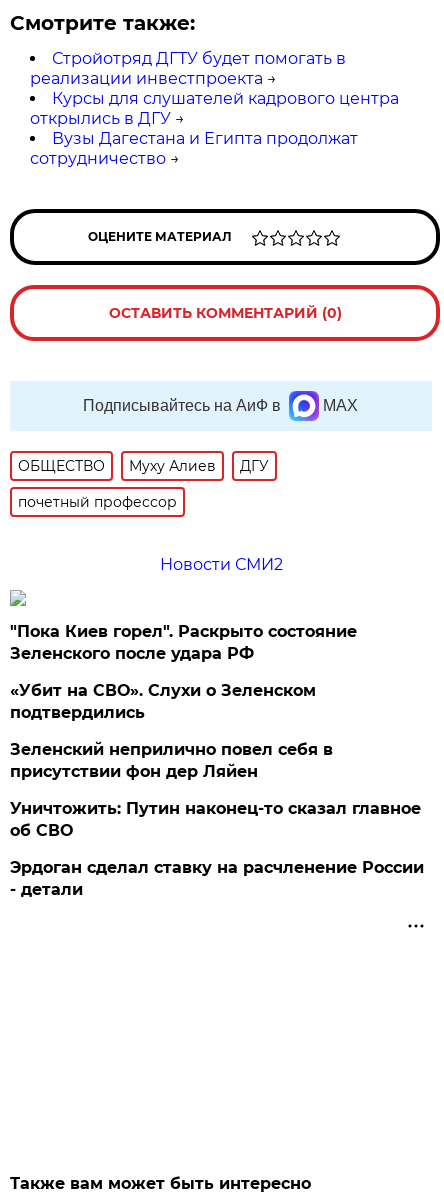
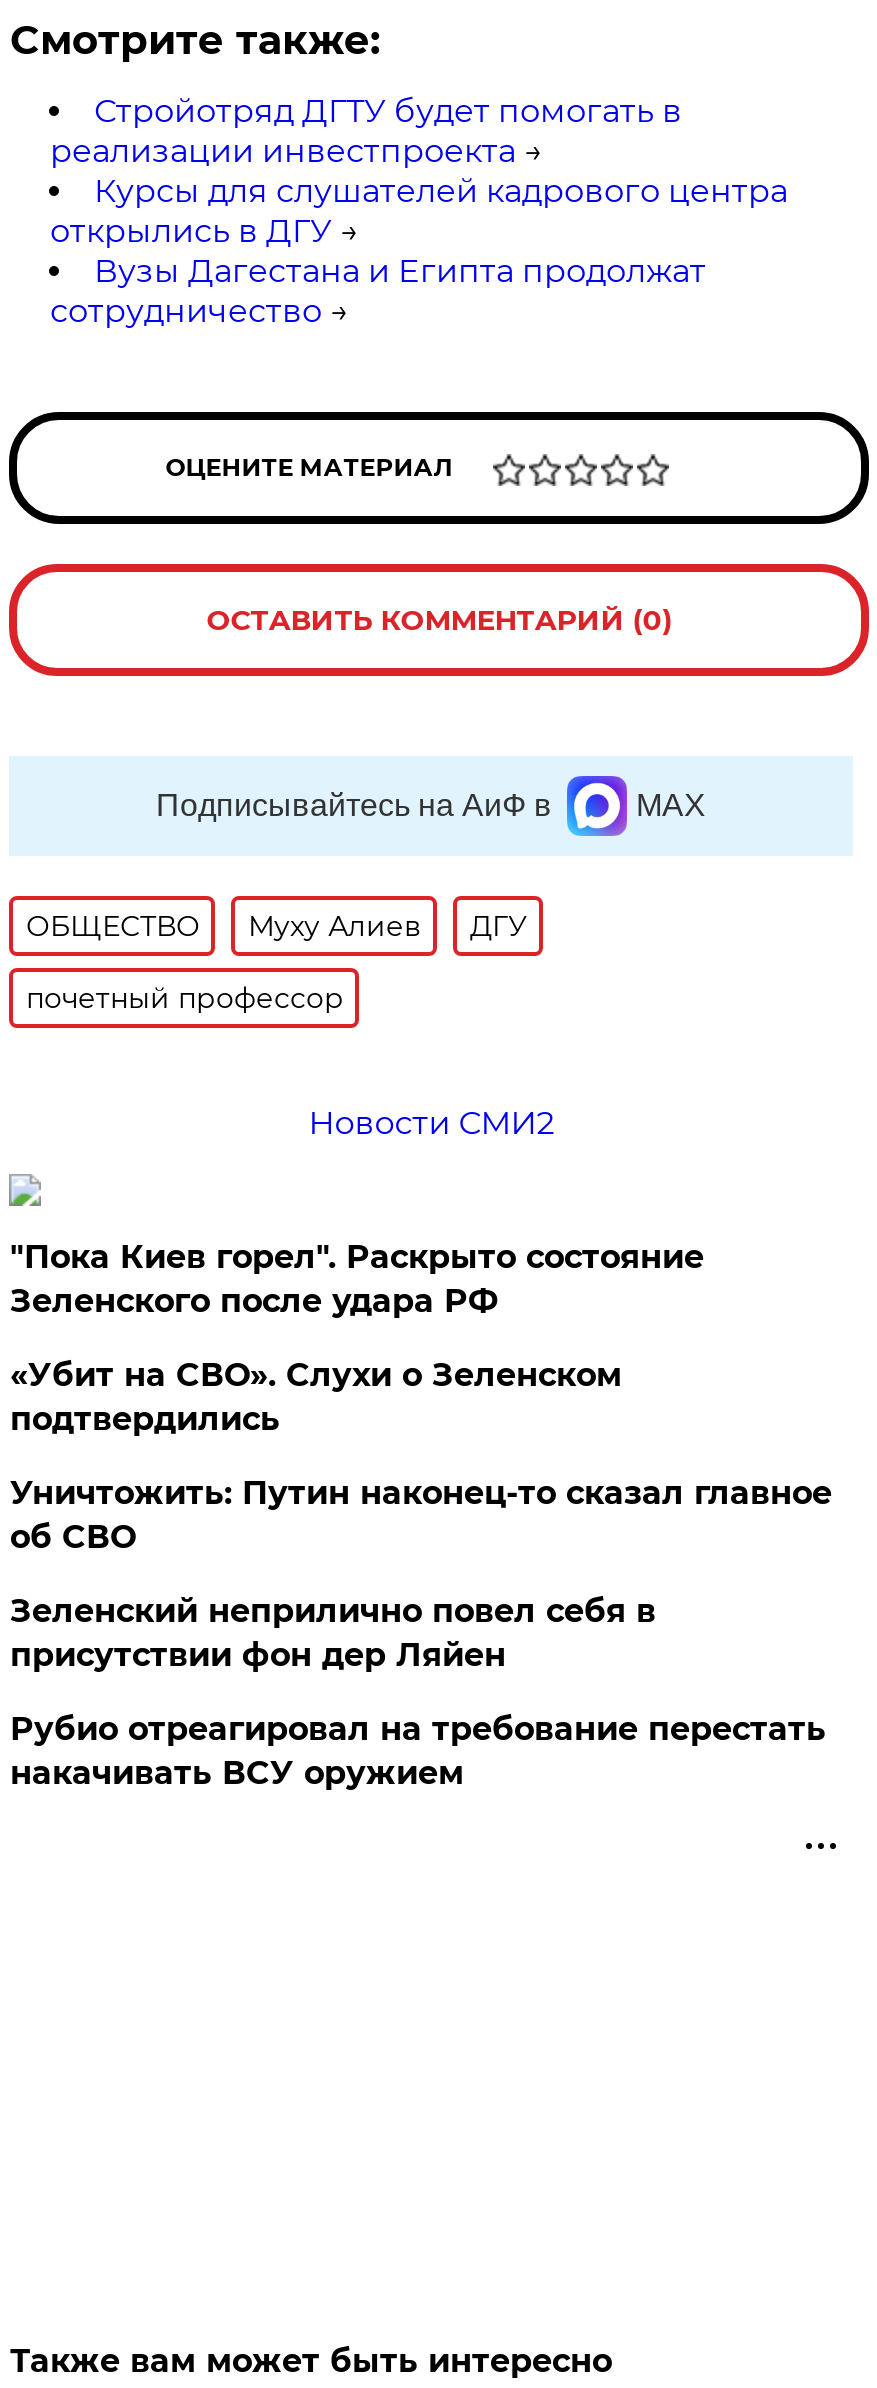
moved down: Зеленский неприлично повел cебя в | присутствии фон дер Ляйен

moved up: Уничтожить: Путин наконец-то сказал главное | об СВО

- Эрдоган сделал ставку на расчленение России
- - детали
+ Рубио отреагировал на требование перестать
+ накачивать ВСУ оружием
